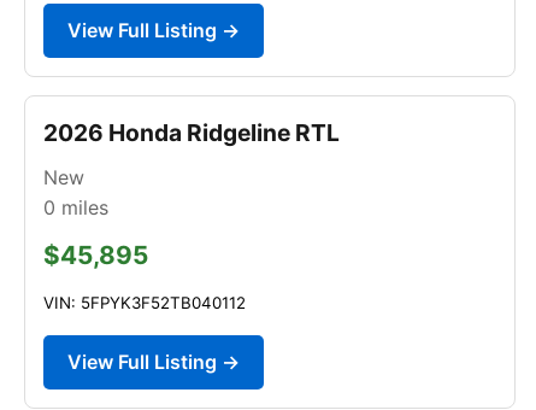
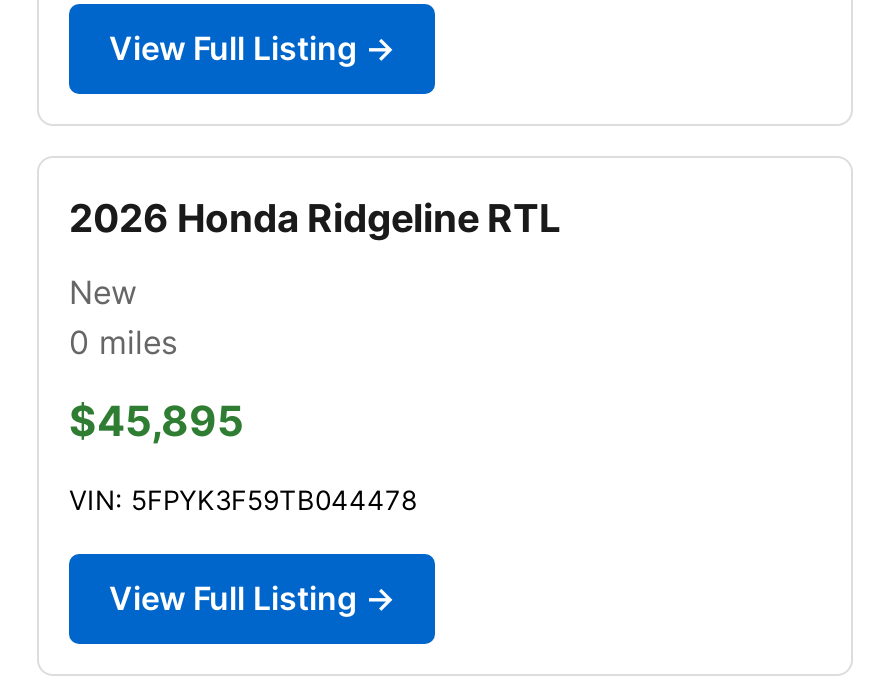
- VIN: 5FPYK3F52TB040112
+ VIN: 5FPYK3F59TB044478
